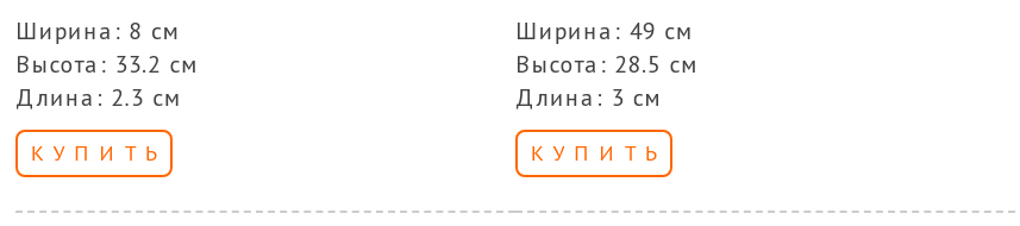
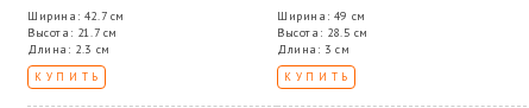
- Ширина: 8 см
+ Ширина: 42.7 см

- Высота: 33.2 см
+ Высота: 21.7 см
